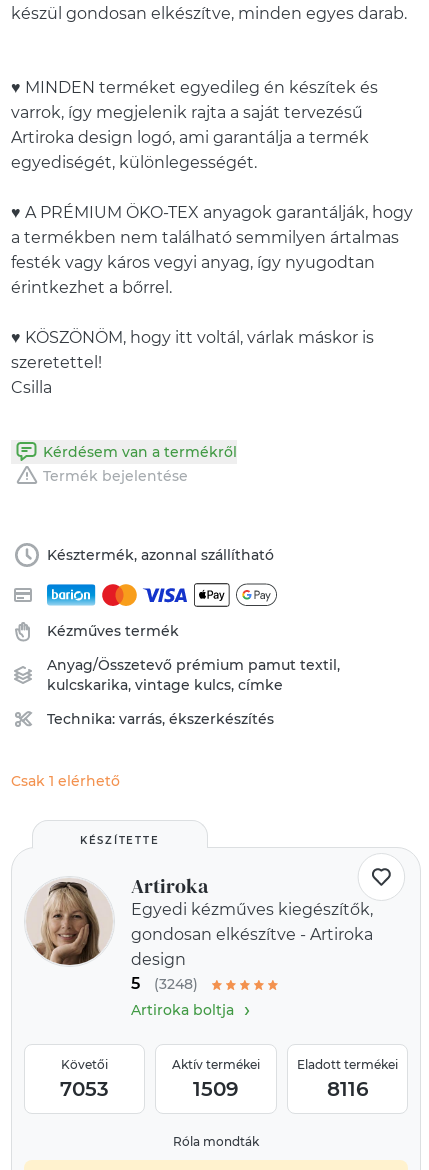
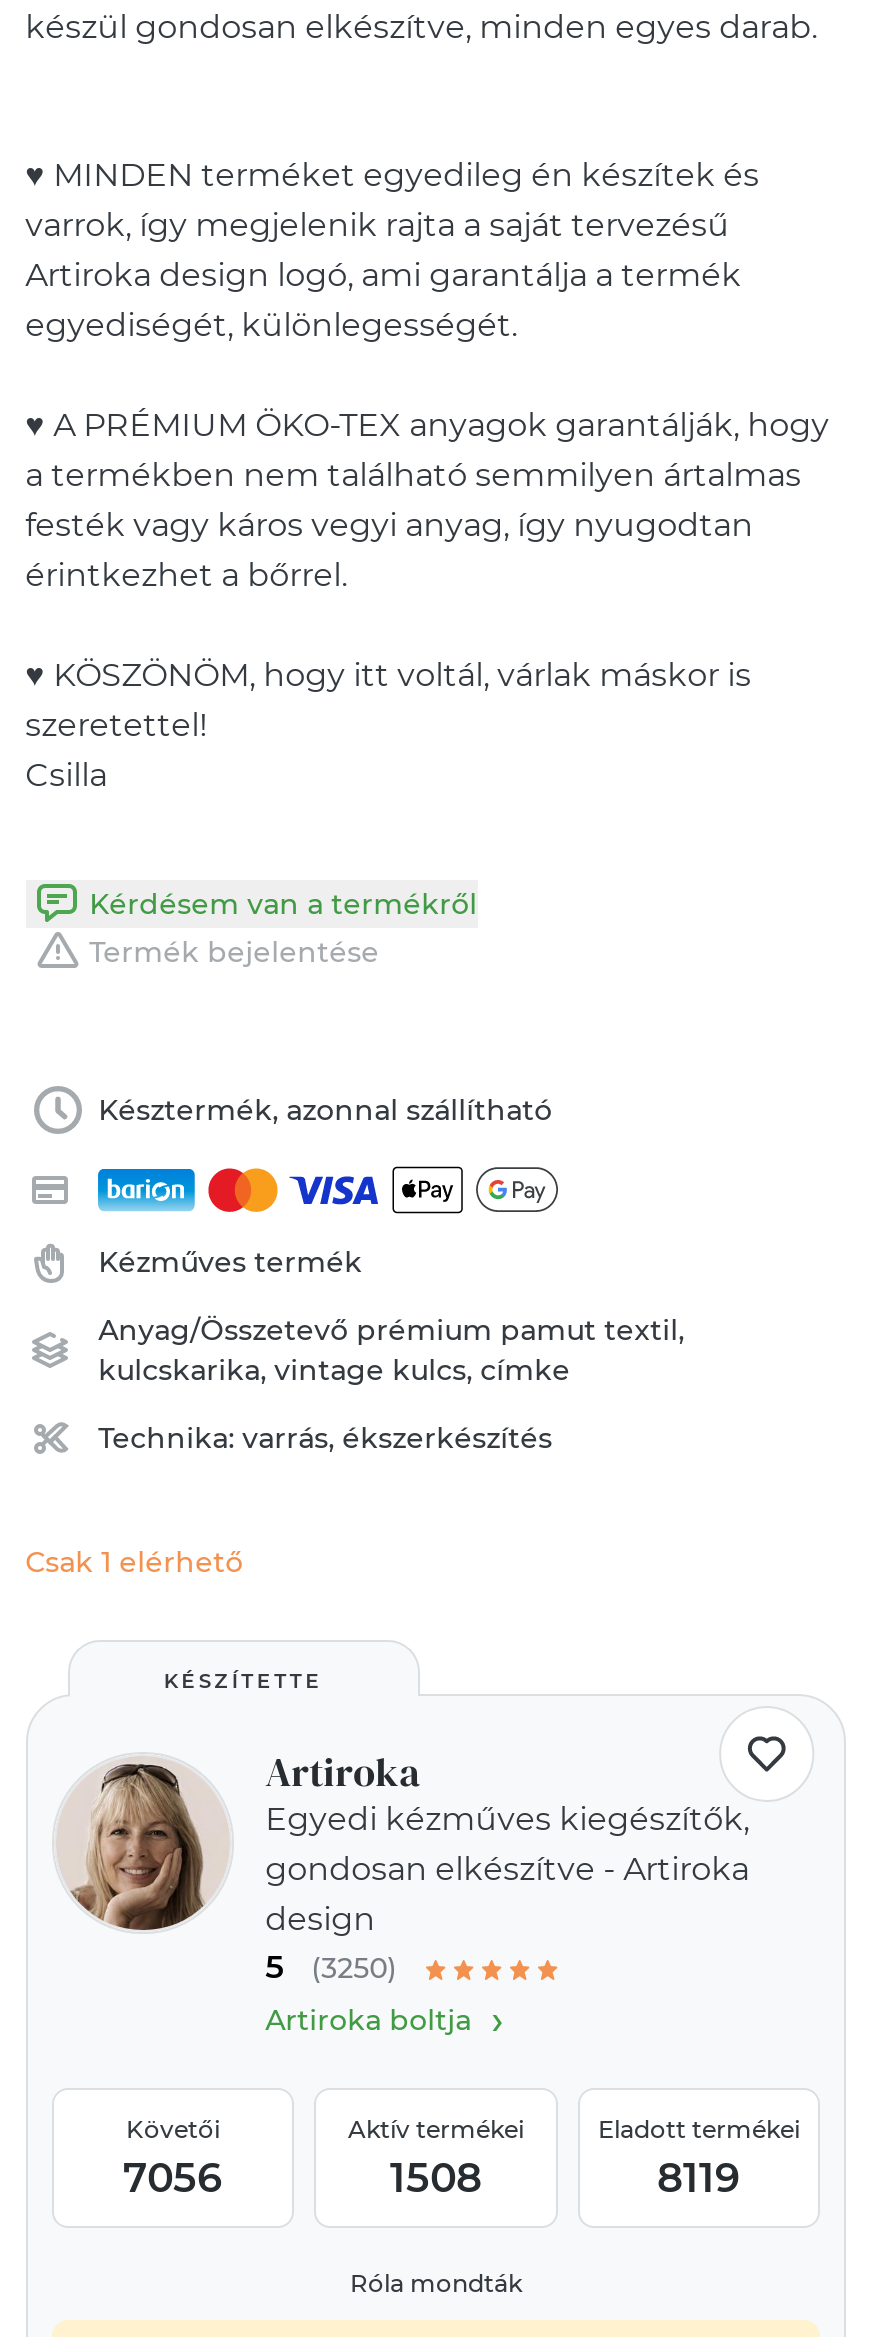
- 5 (3248)
+ 5 (3250)

- 7053
+ 7056

- 1509
+ 1508

- 8116
+ 8119
